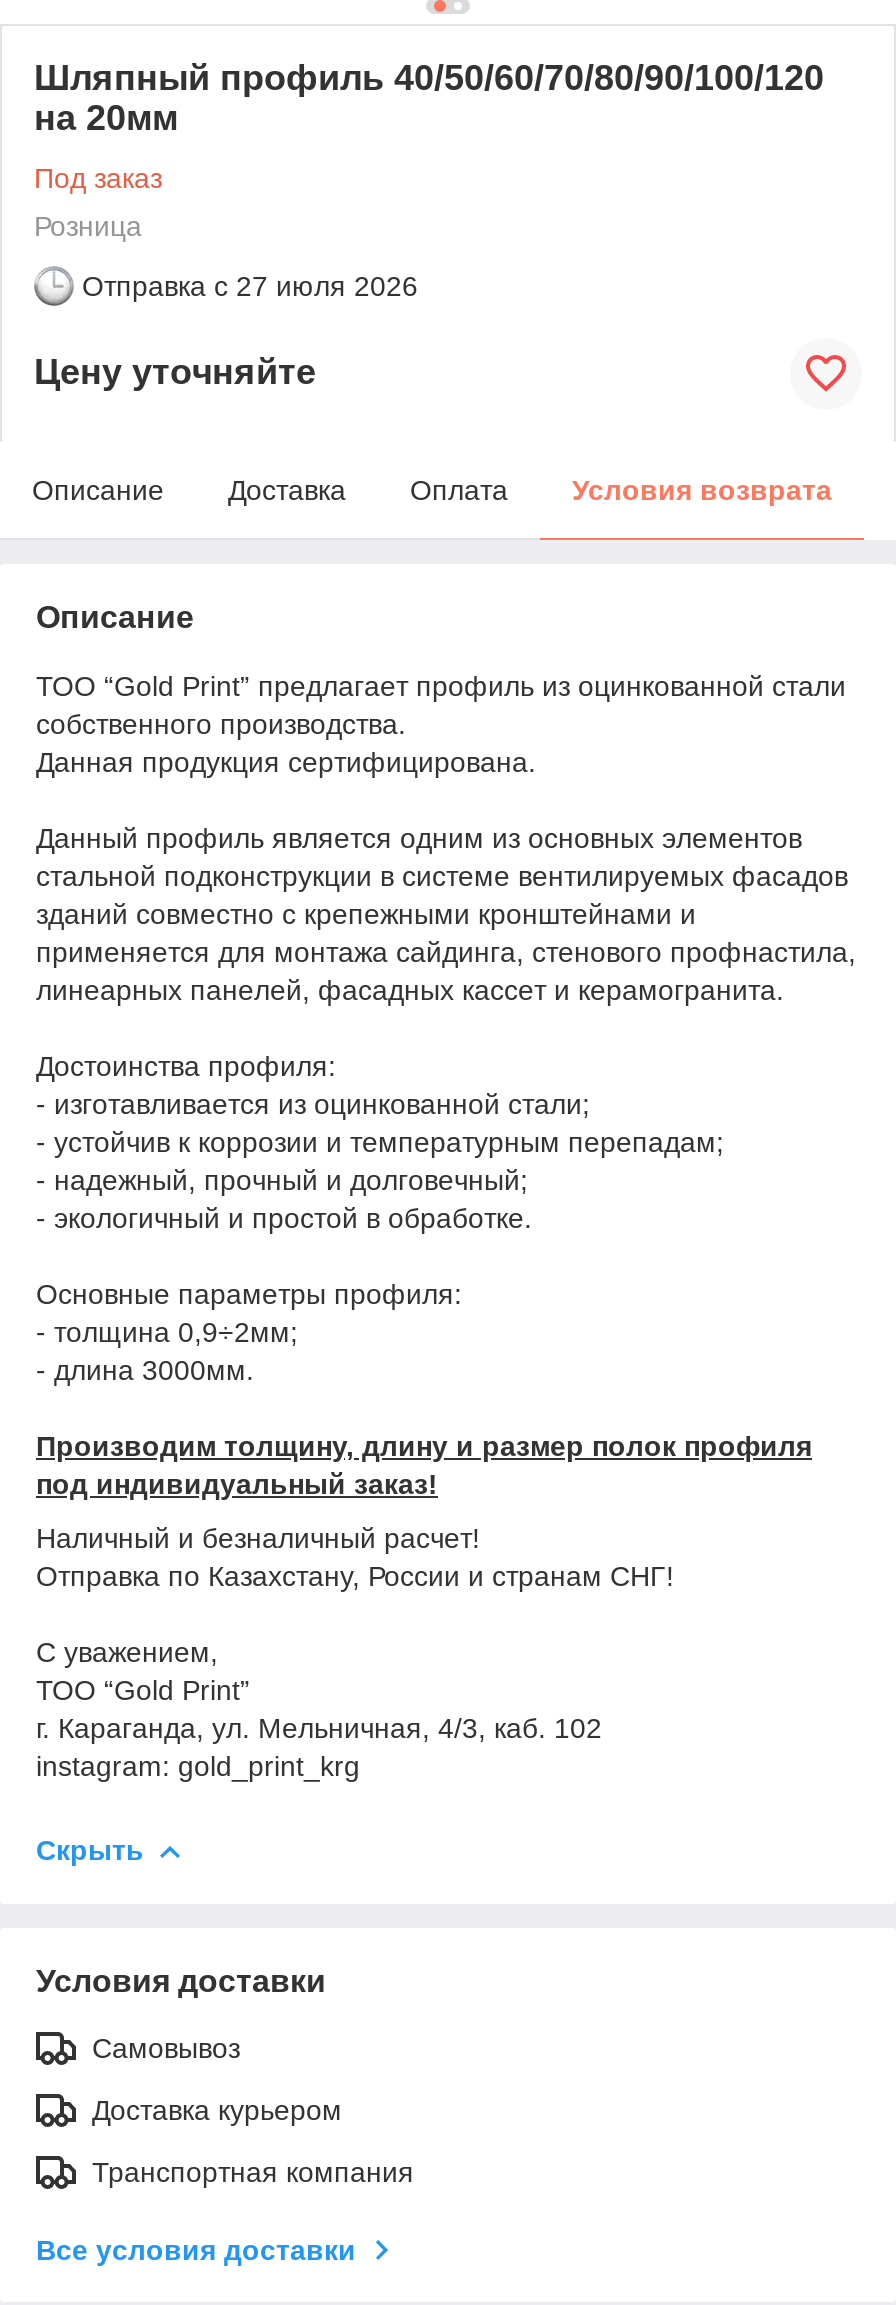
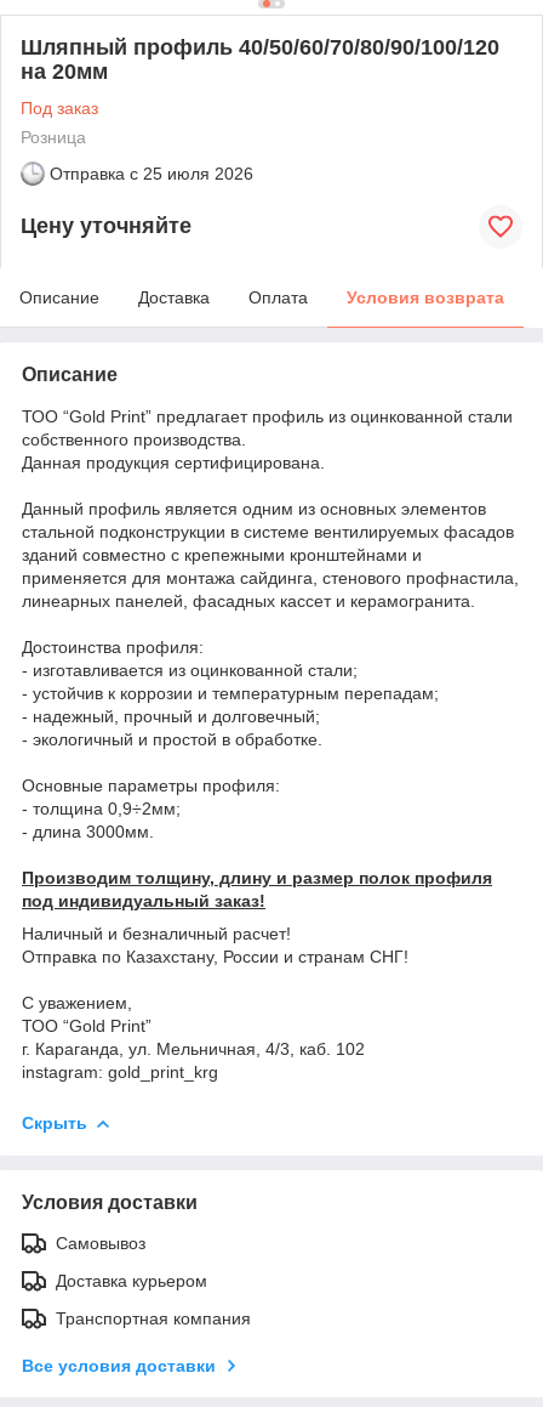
- Отправка с 27 июля 2026
+ Отправка с 25 июля 2026
